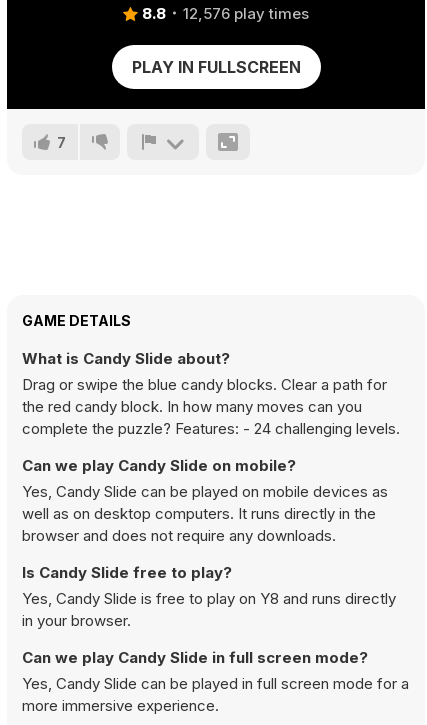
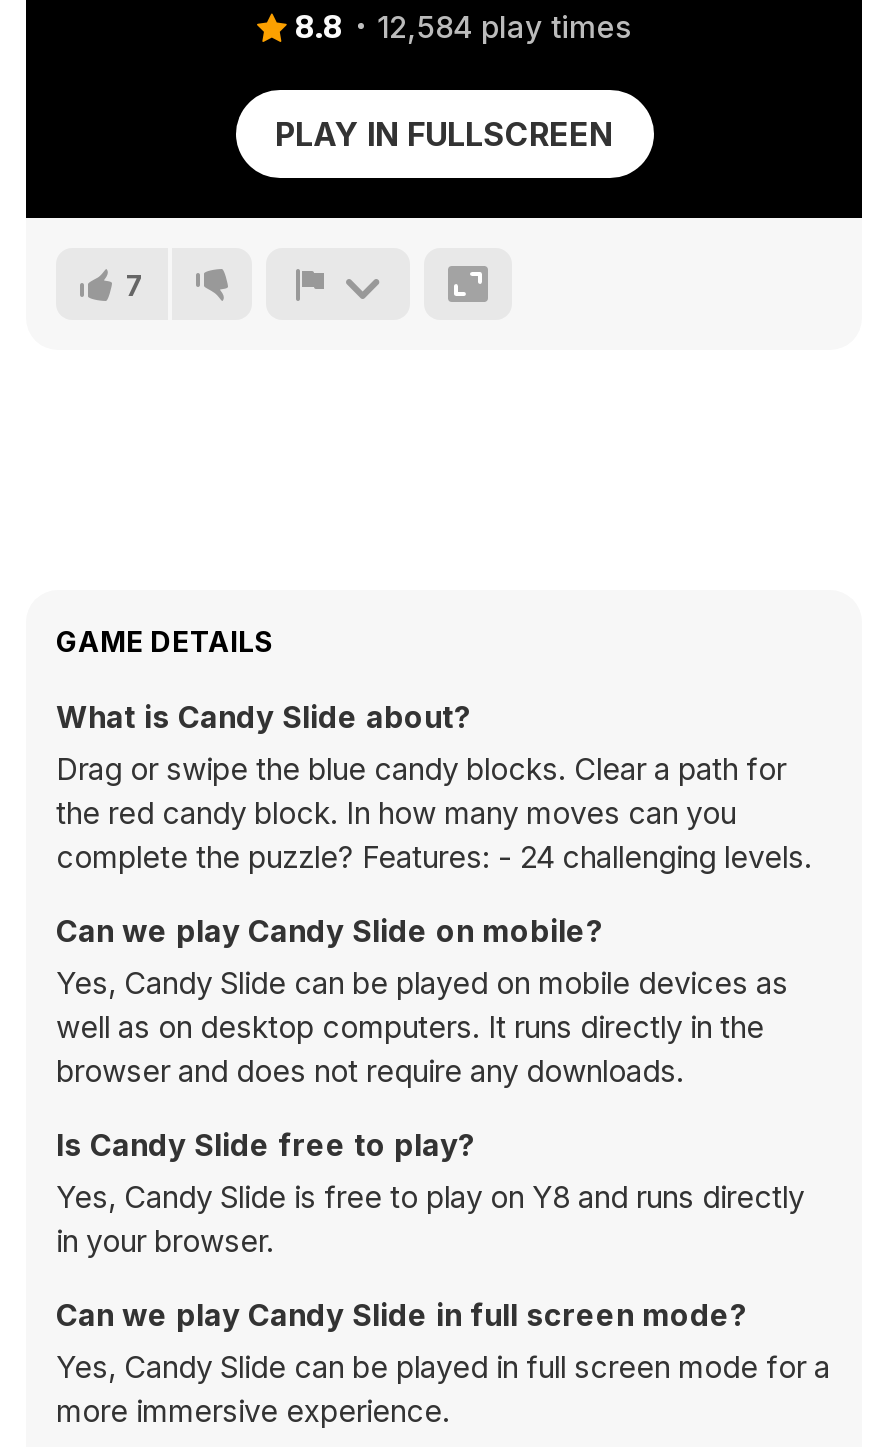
- 8.8 12,576 play times
+ 8.8 12,584 play times
